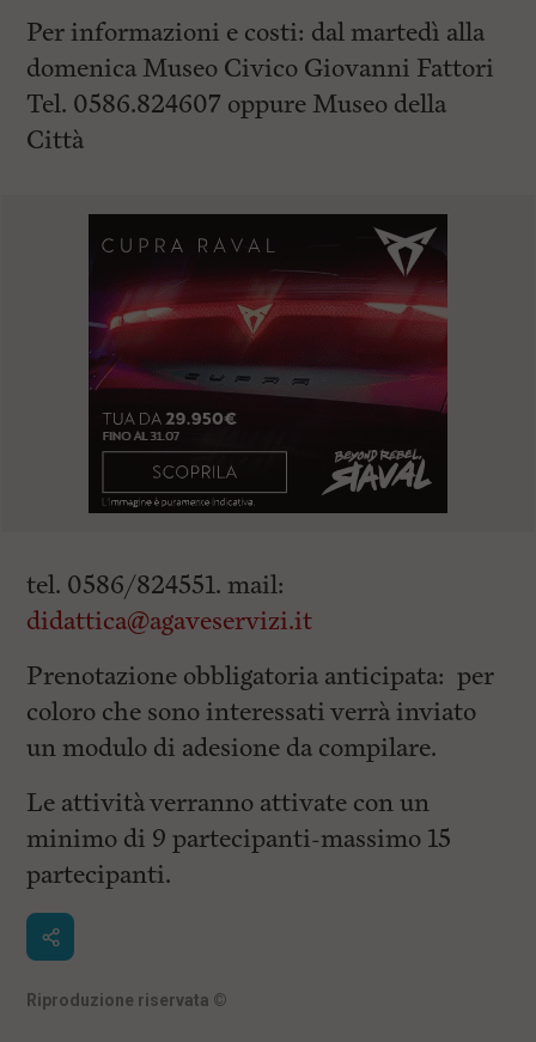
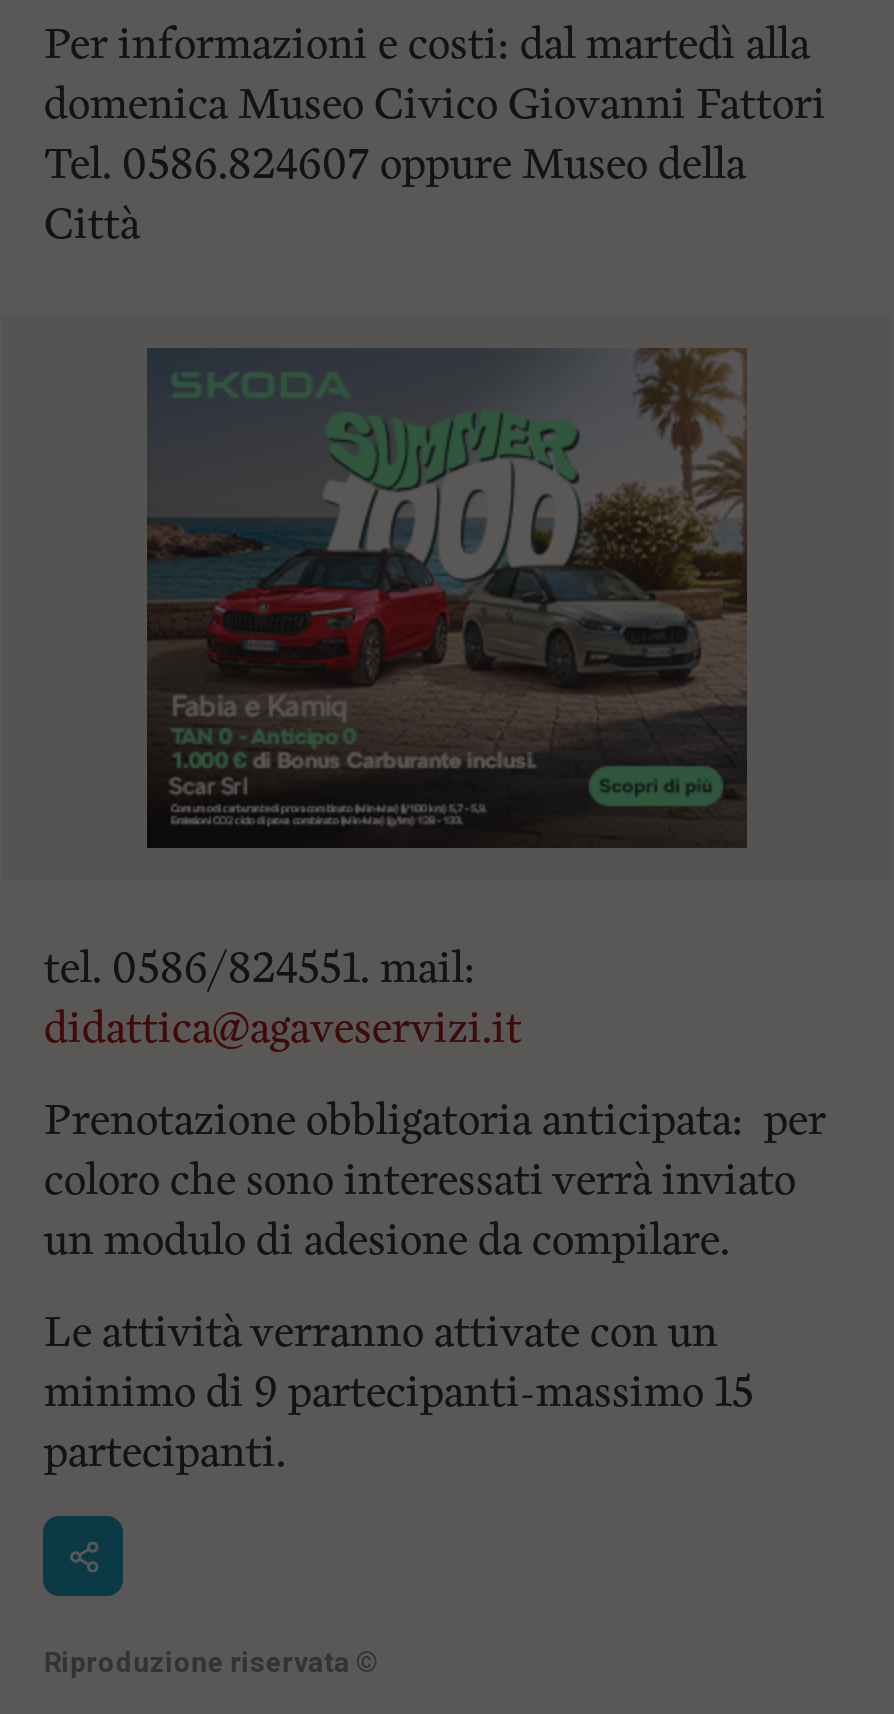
- [image]
+ [image]
